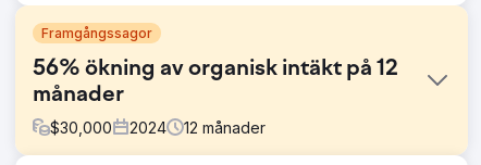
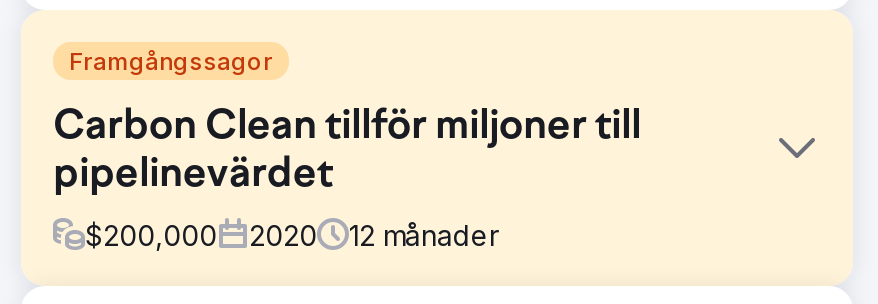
- 56% ökning av organisk intäkt på 12
- månader
+ Carbon Clean tillför miljoner till
+ pipelinevärdet

- $30,000
- 2024
+ $200,000
+ 2020
